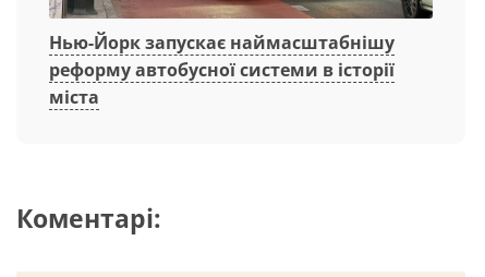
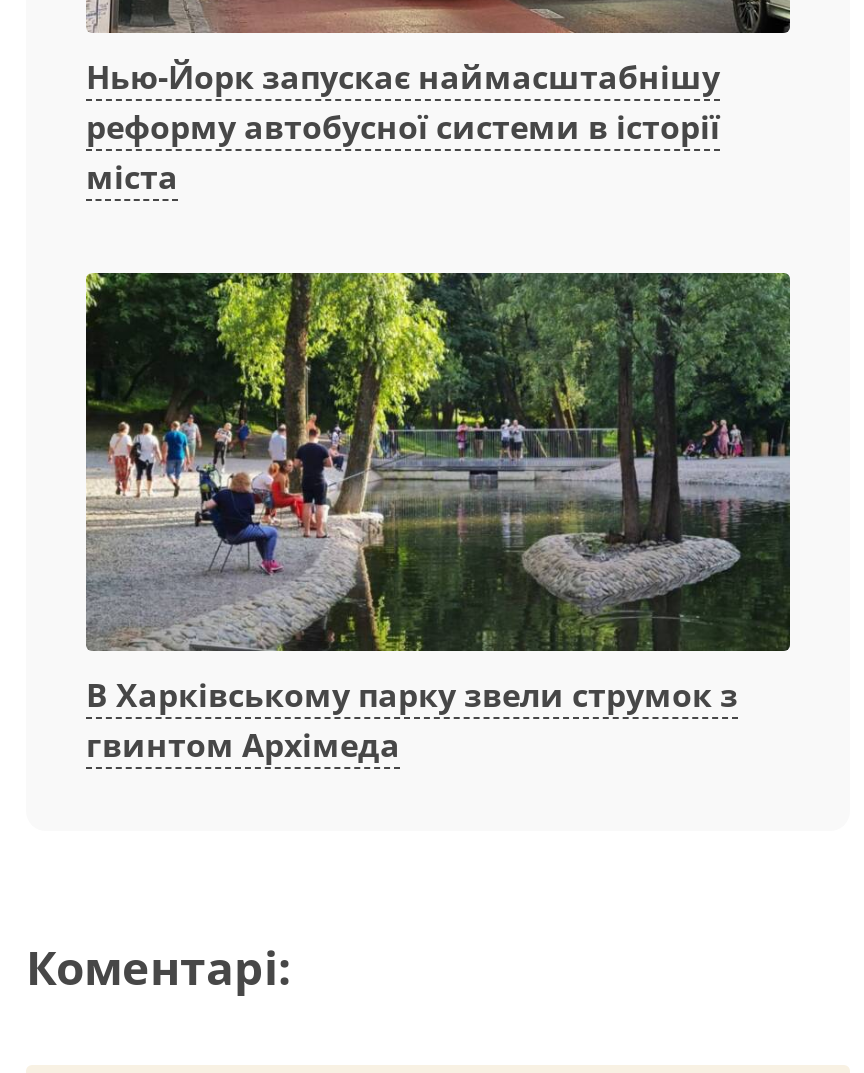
+ [image]
+ В Харківському парку звели струмок з
+ гвинтом Архімеда
